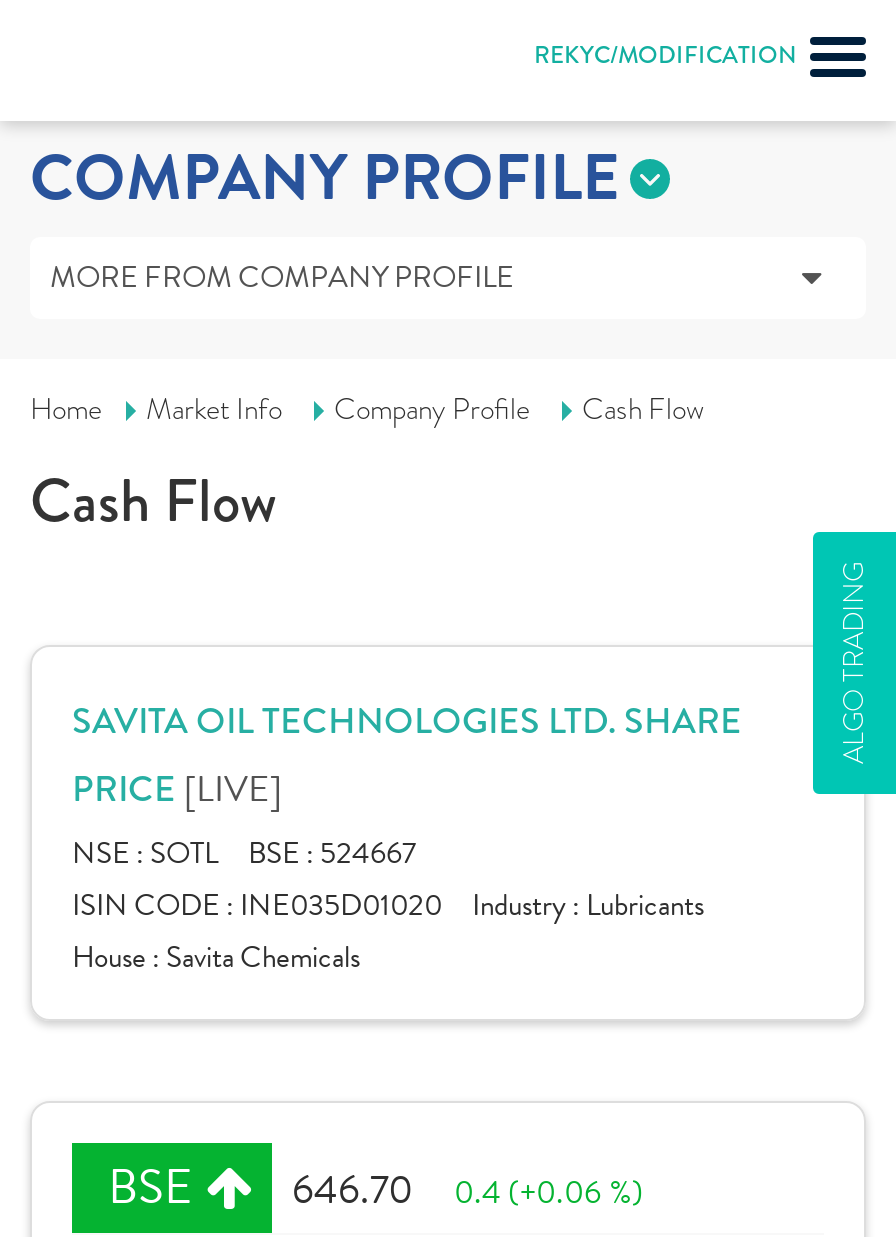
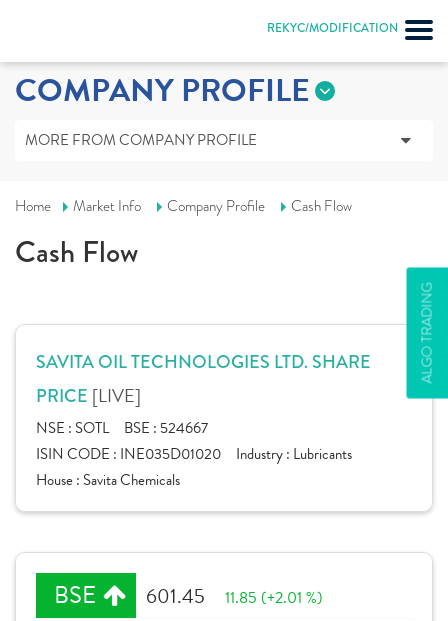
- 646.70
+ 601.45

- 0.4 (+0.06 %)
+ 11.85 (+2.01 %)
